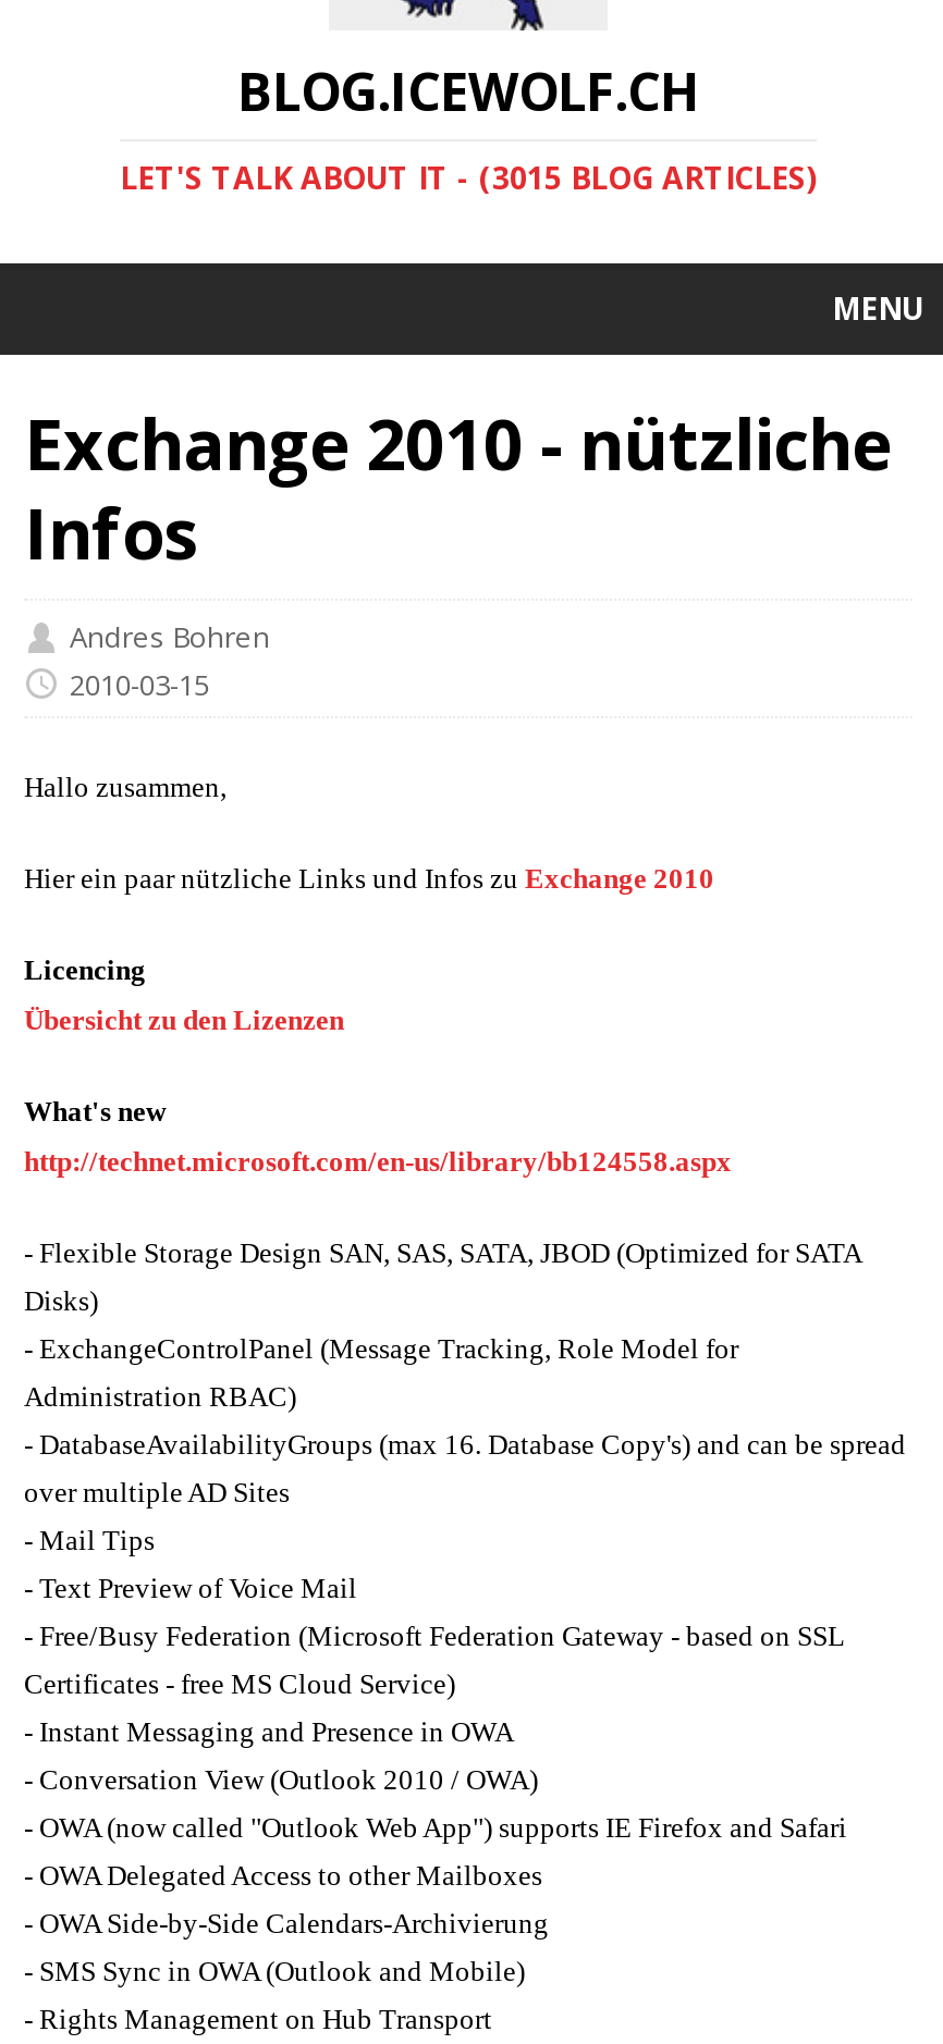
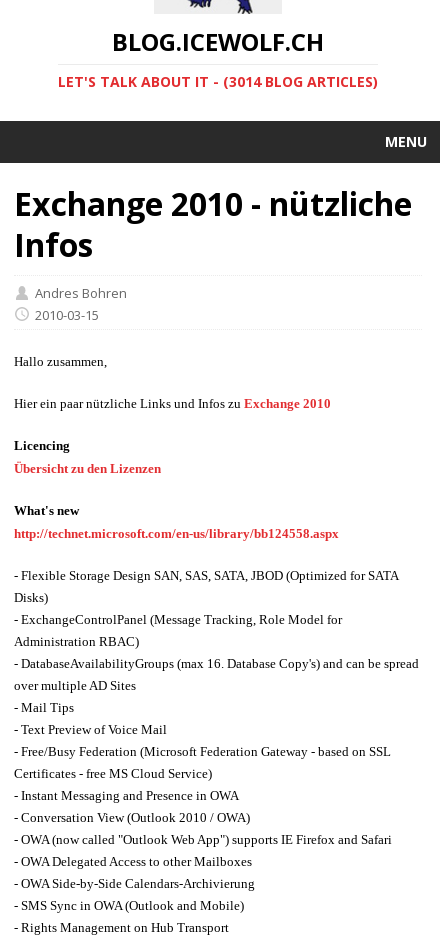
- LET'S TALK ABOUT IT - (3015 BLOG ARTICLES)
+ LET'S TALK ABOUT IT - (3014 BLOG ARTICLES)
